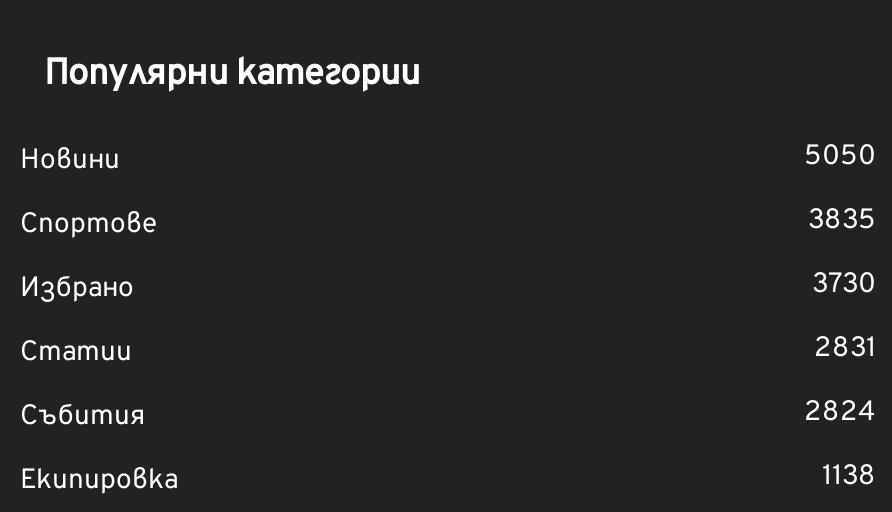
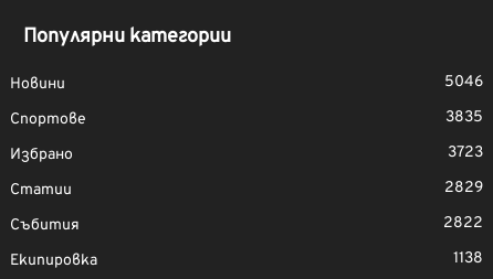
- 5050
+ 5046

- 3730
+ 3723

- 2831
+ 2829

- 2824
+ 2822
